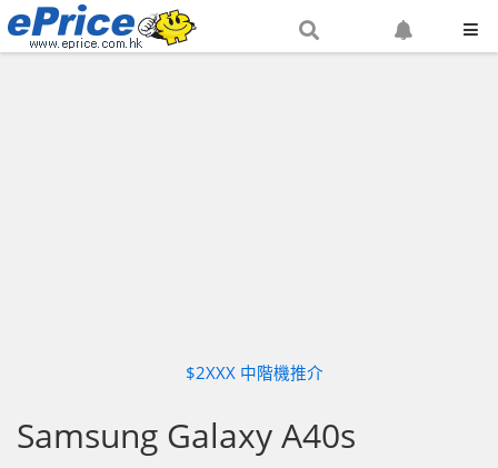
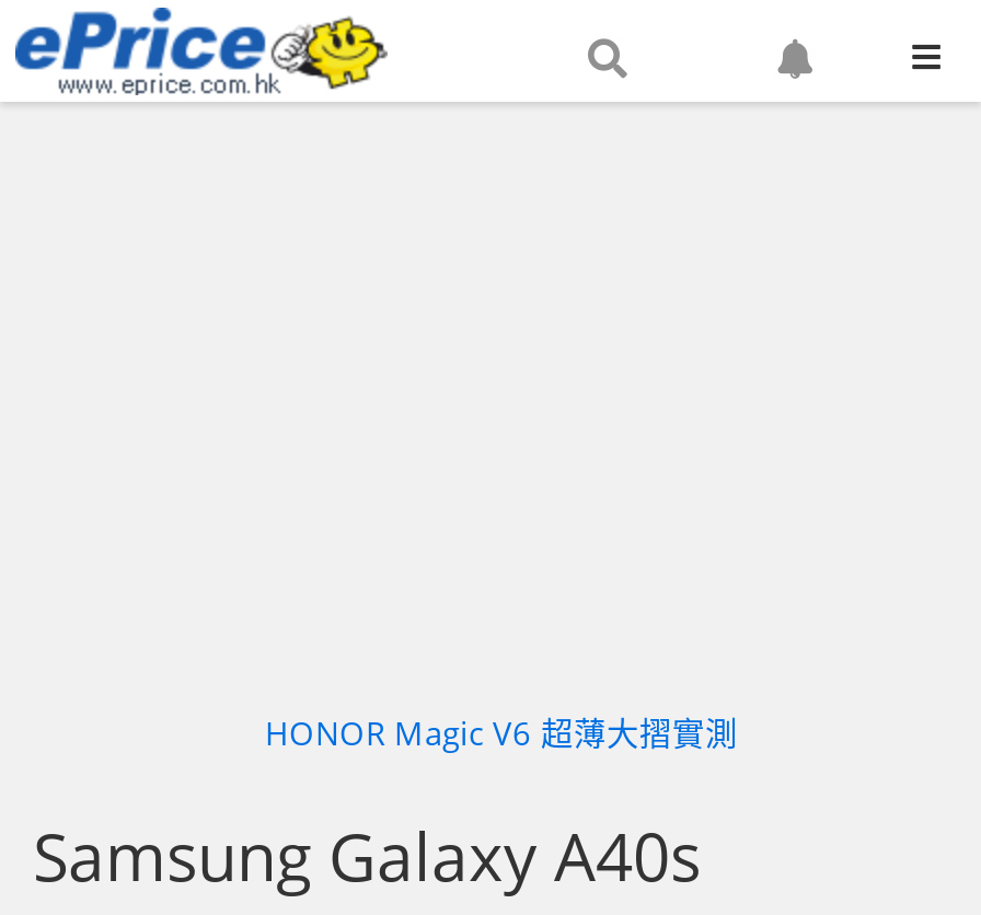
- $2XXX 中階機推介
+ HONOR Magic V6 超薄大摺實測
